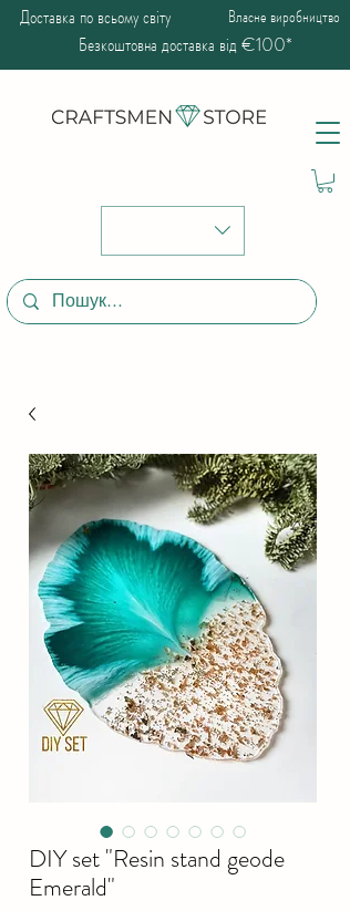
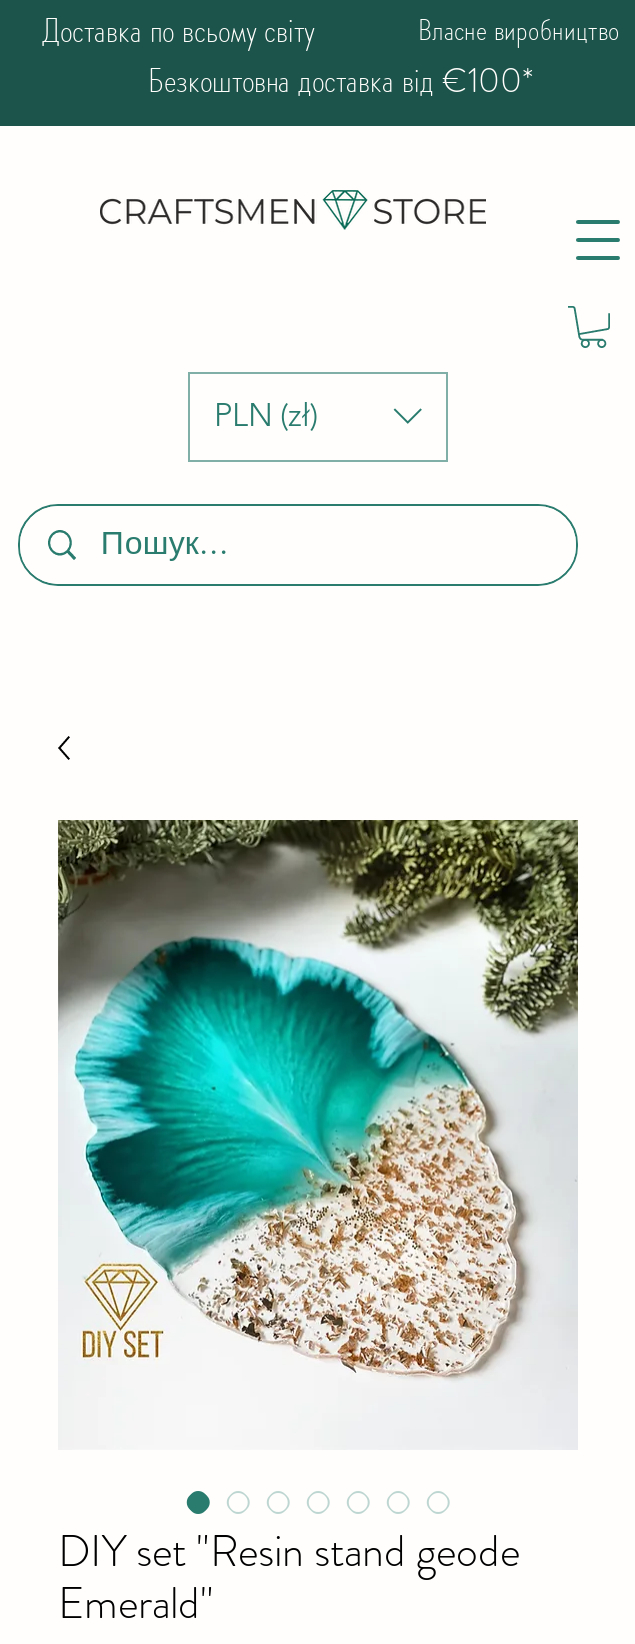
+ PLN (zł)
